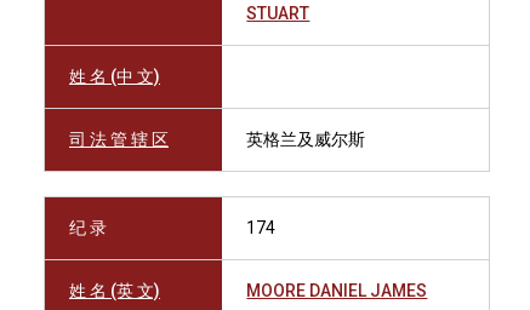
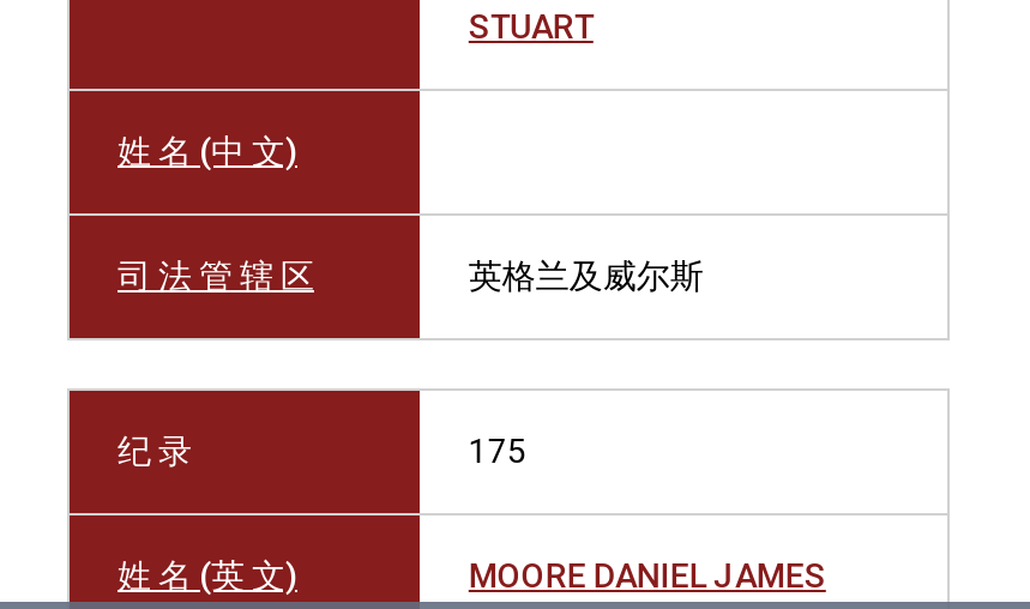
- 174
+ 175
